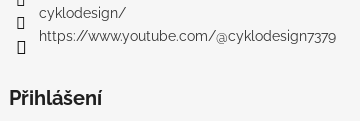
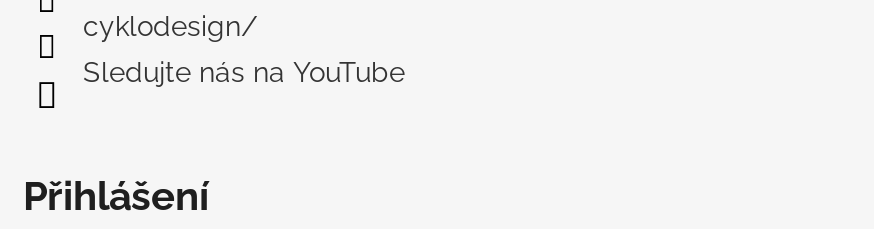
- https://www.youtube.com/@cyklodesign7379
+ Sledujte nás na YouTube
